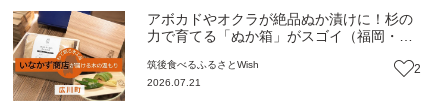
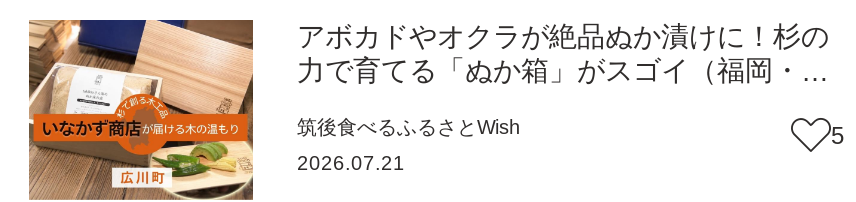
- 2
+ 5
